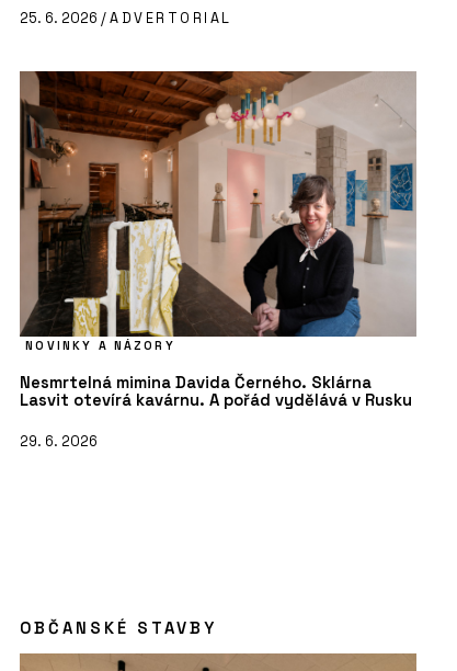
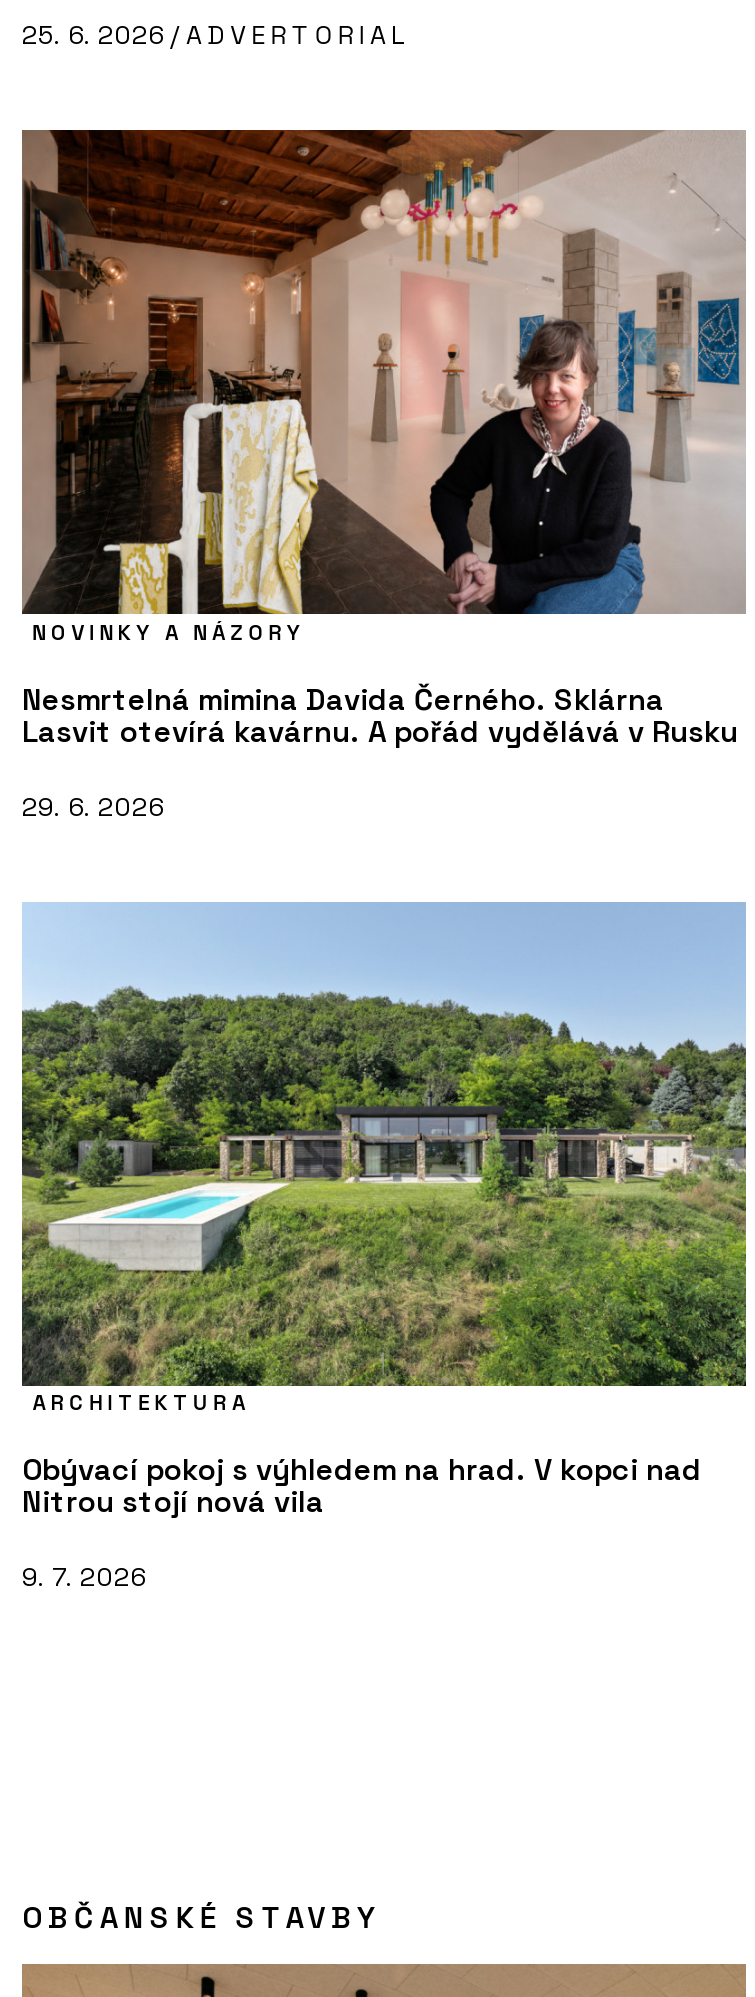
+ [image]
+ ARCHITEKTURA
+ Obývací pokoj s výhledem na hrad. V kopci nad
+ Nitrou stojí nová vila
+ 9. 7. 2026
